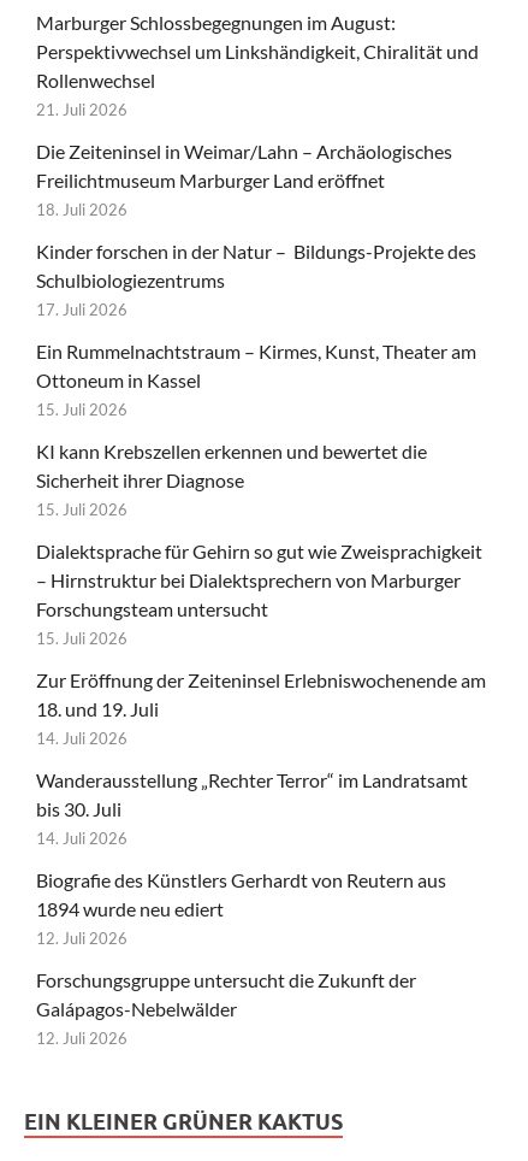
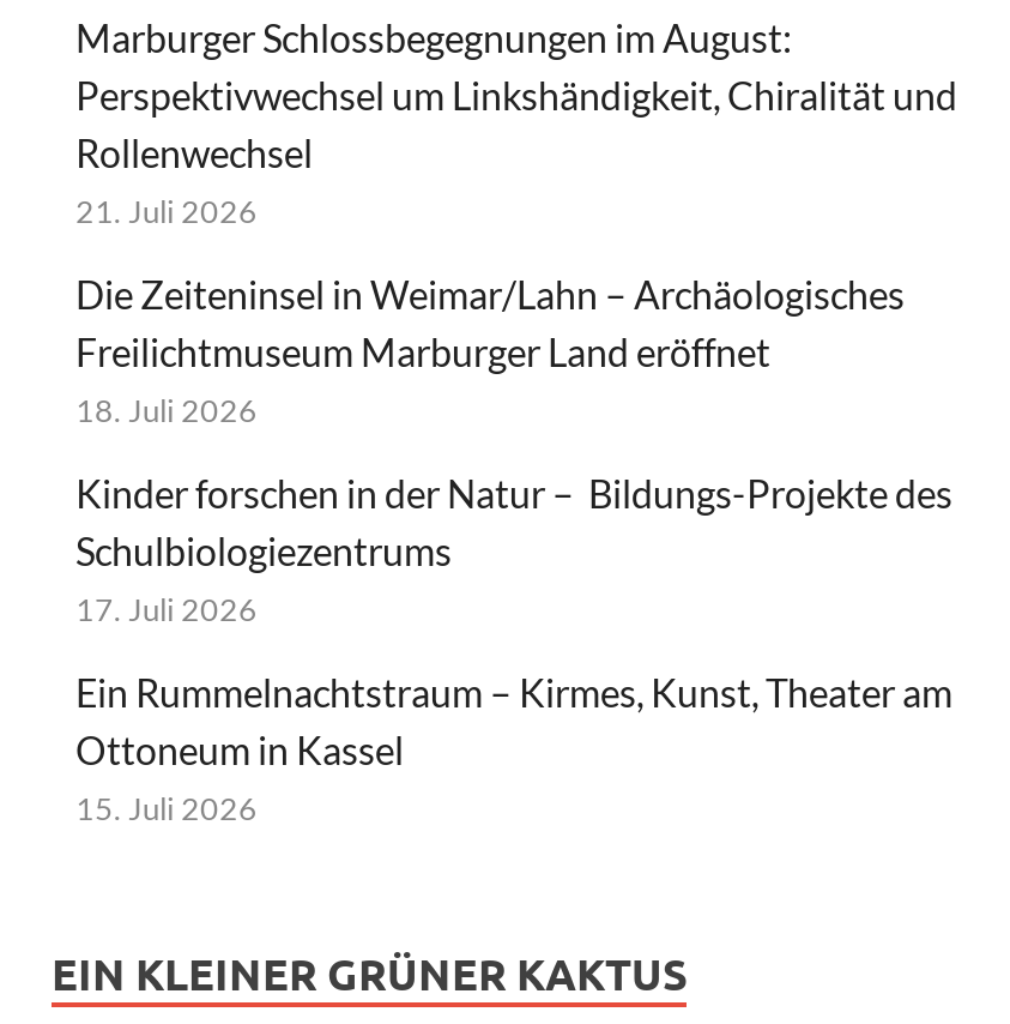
- KI kann Krebszellen erkennen und bewertet die
- Sicherheit ihrer Diagnose
- 15. Juli 2026
- Dialektsprache für Gehirn so gut wie Zweisprachigkeit
- – Hirnstruktur bei Dialektsprechern von Marburger
- Forschungsteam untersucht
- 15. Juli 2026
- Zur Eröffnung der Zeiteninsel Erlebniswochenende am
- 18. und 19. Juli
- 14. Juli 2026
- Wanderausstellung „Rechter Terror“ im Landratsamt
- bis 30. Juli
- 14. Juli 2026
- Biografie des Künstlers Gerhardt von Reutern aus
- 1894 wurde neu ediert
- 12. Juli 2026
- Forschungsgruppe untersucht die Zukunft der
- Galápagos-Nebelwälder
- 12. Juli 2026
